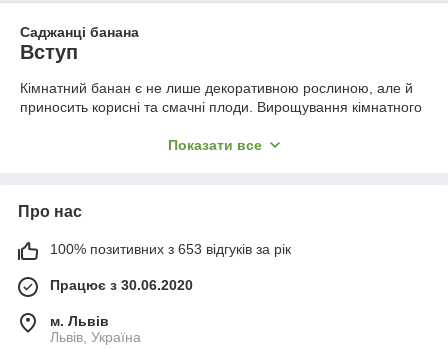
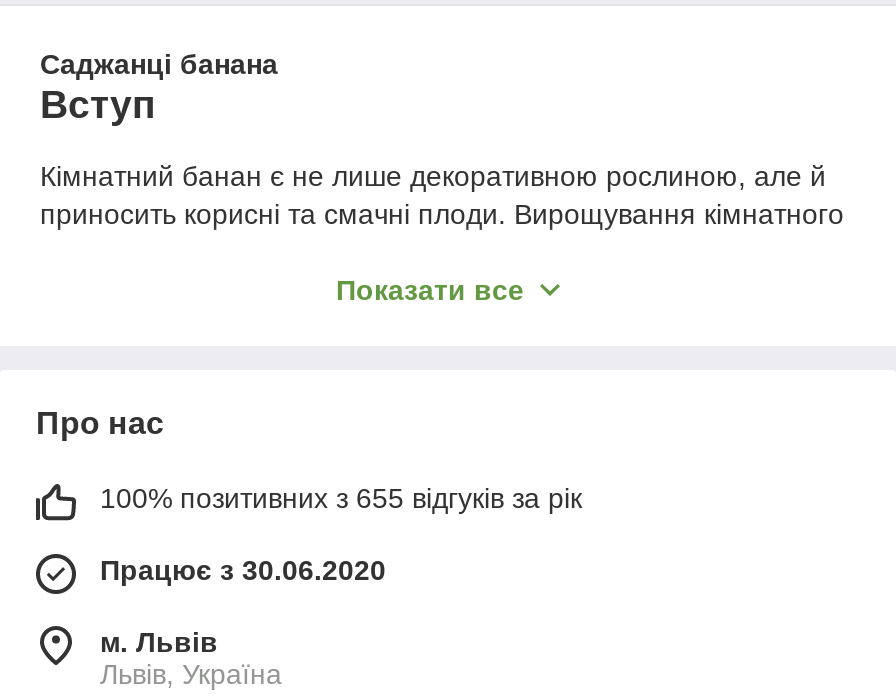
- 100% позитивних з 653 відгуків за рік
+ 100% позитивних з 655 відгуків за рік
